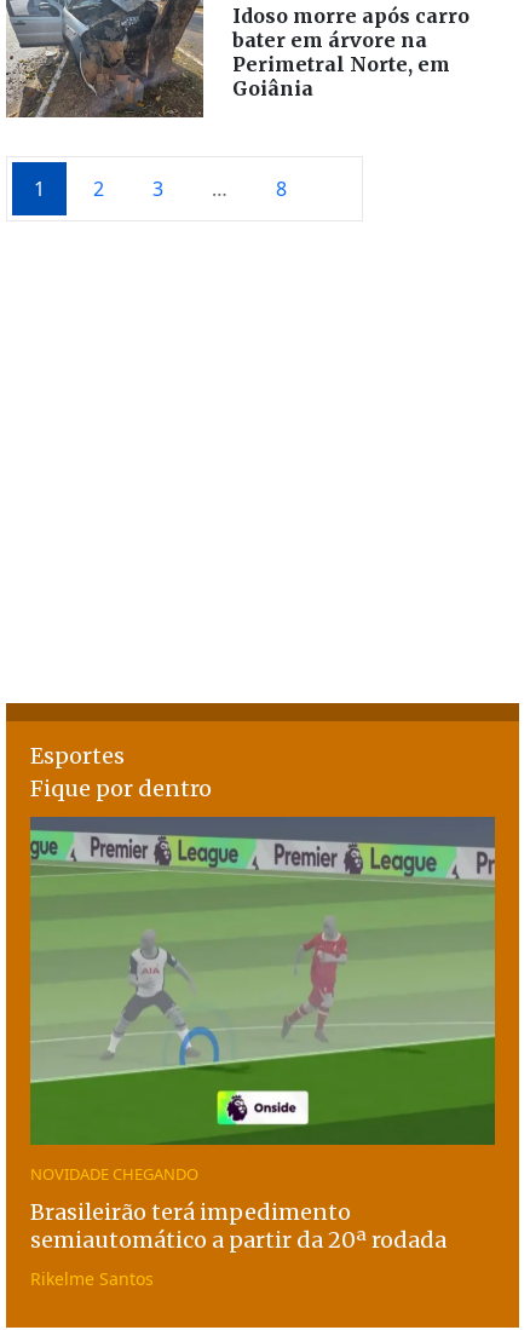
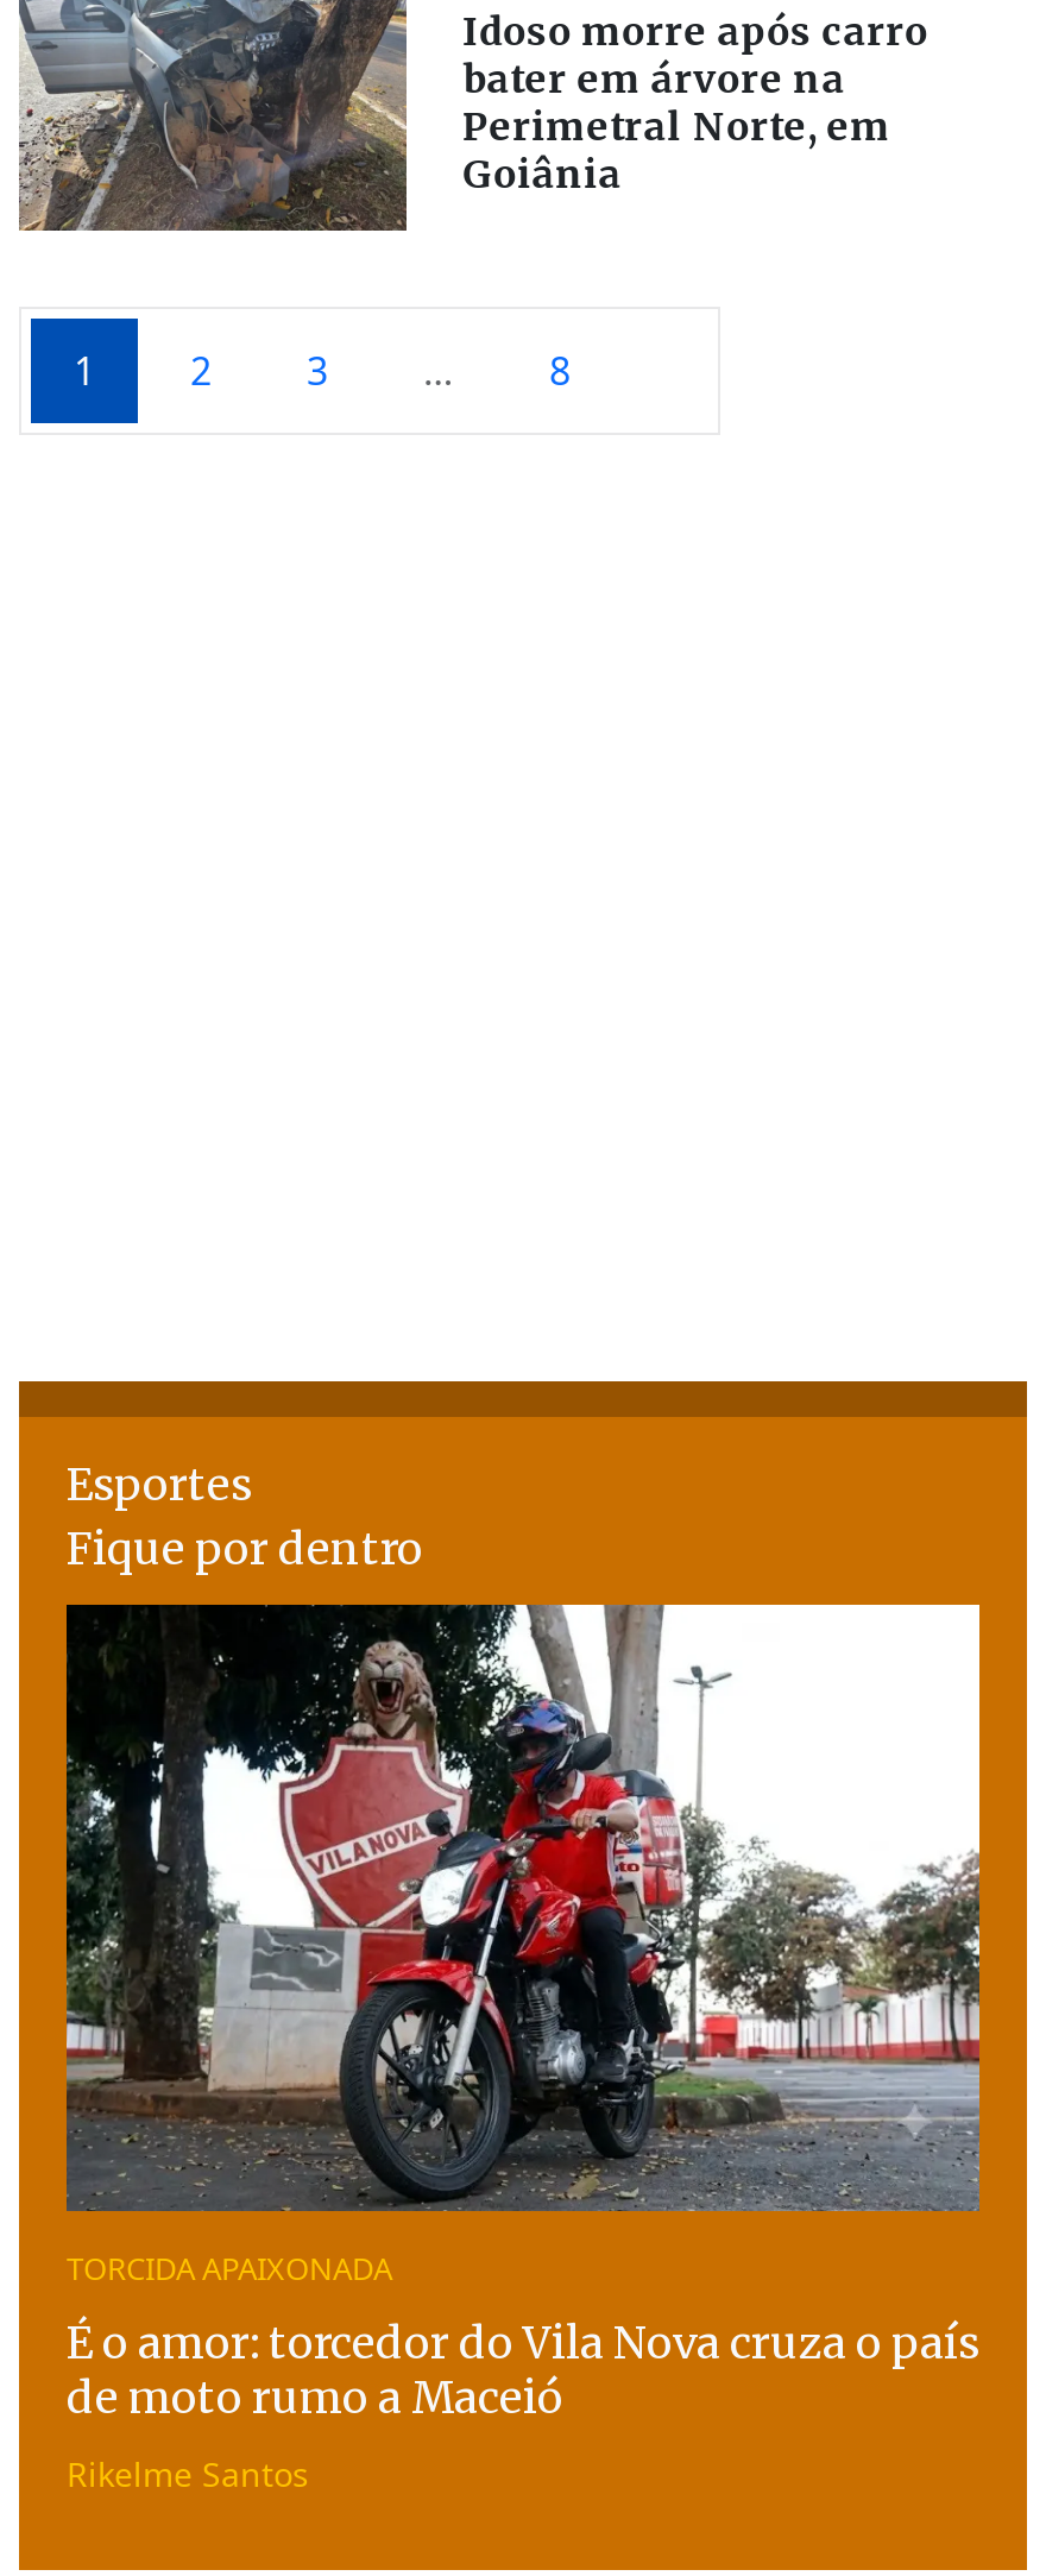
- [image]
- NOVIDADE CHEGANDO
+ [image]
+ TORCIDA APAIXONADA

- Brasileirão terá impedimento
- semiautomático a partir da 20ª rodada
+ É o amor: torcedor do Vila Nova cruza o país
+ de moto rumo a Maceió
